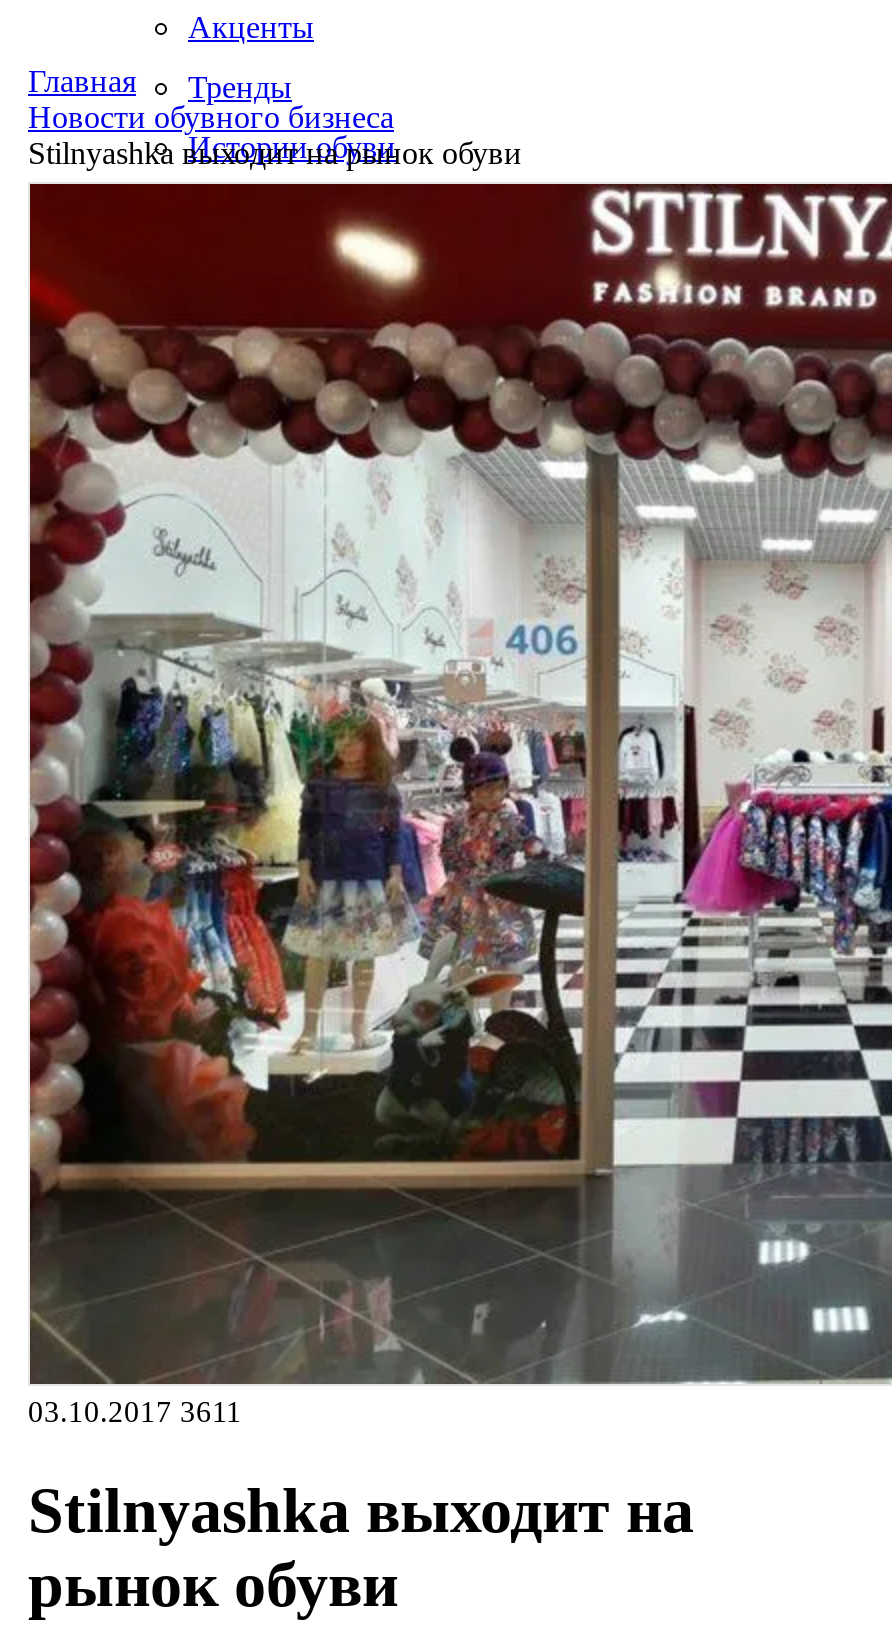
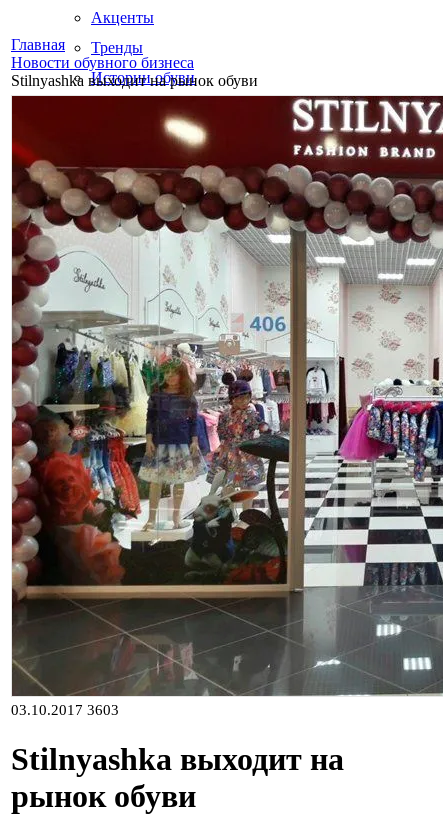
- 03.10.2017 3611
+ 03.10.2017 3603
